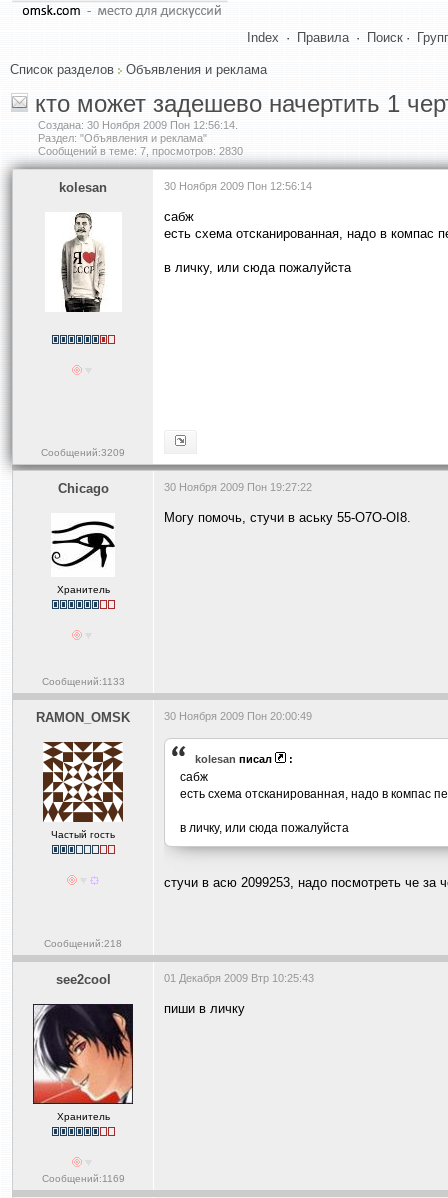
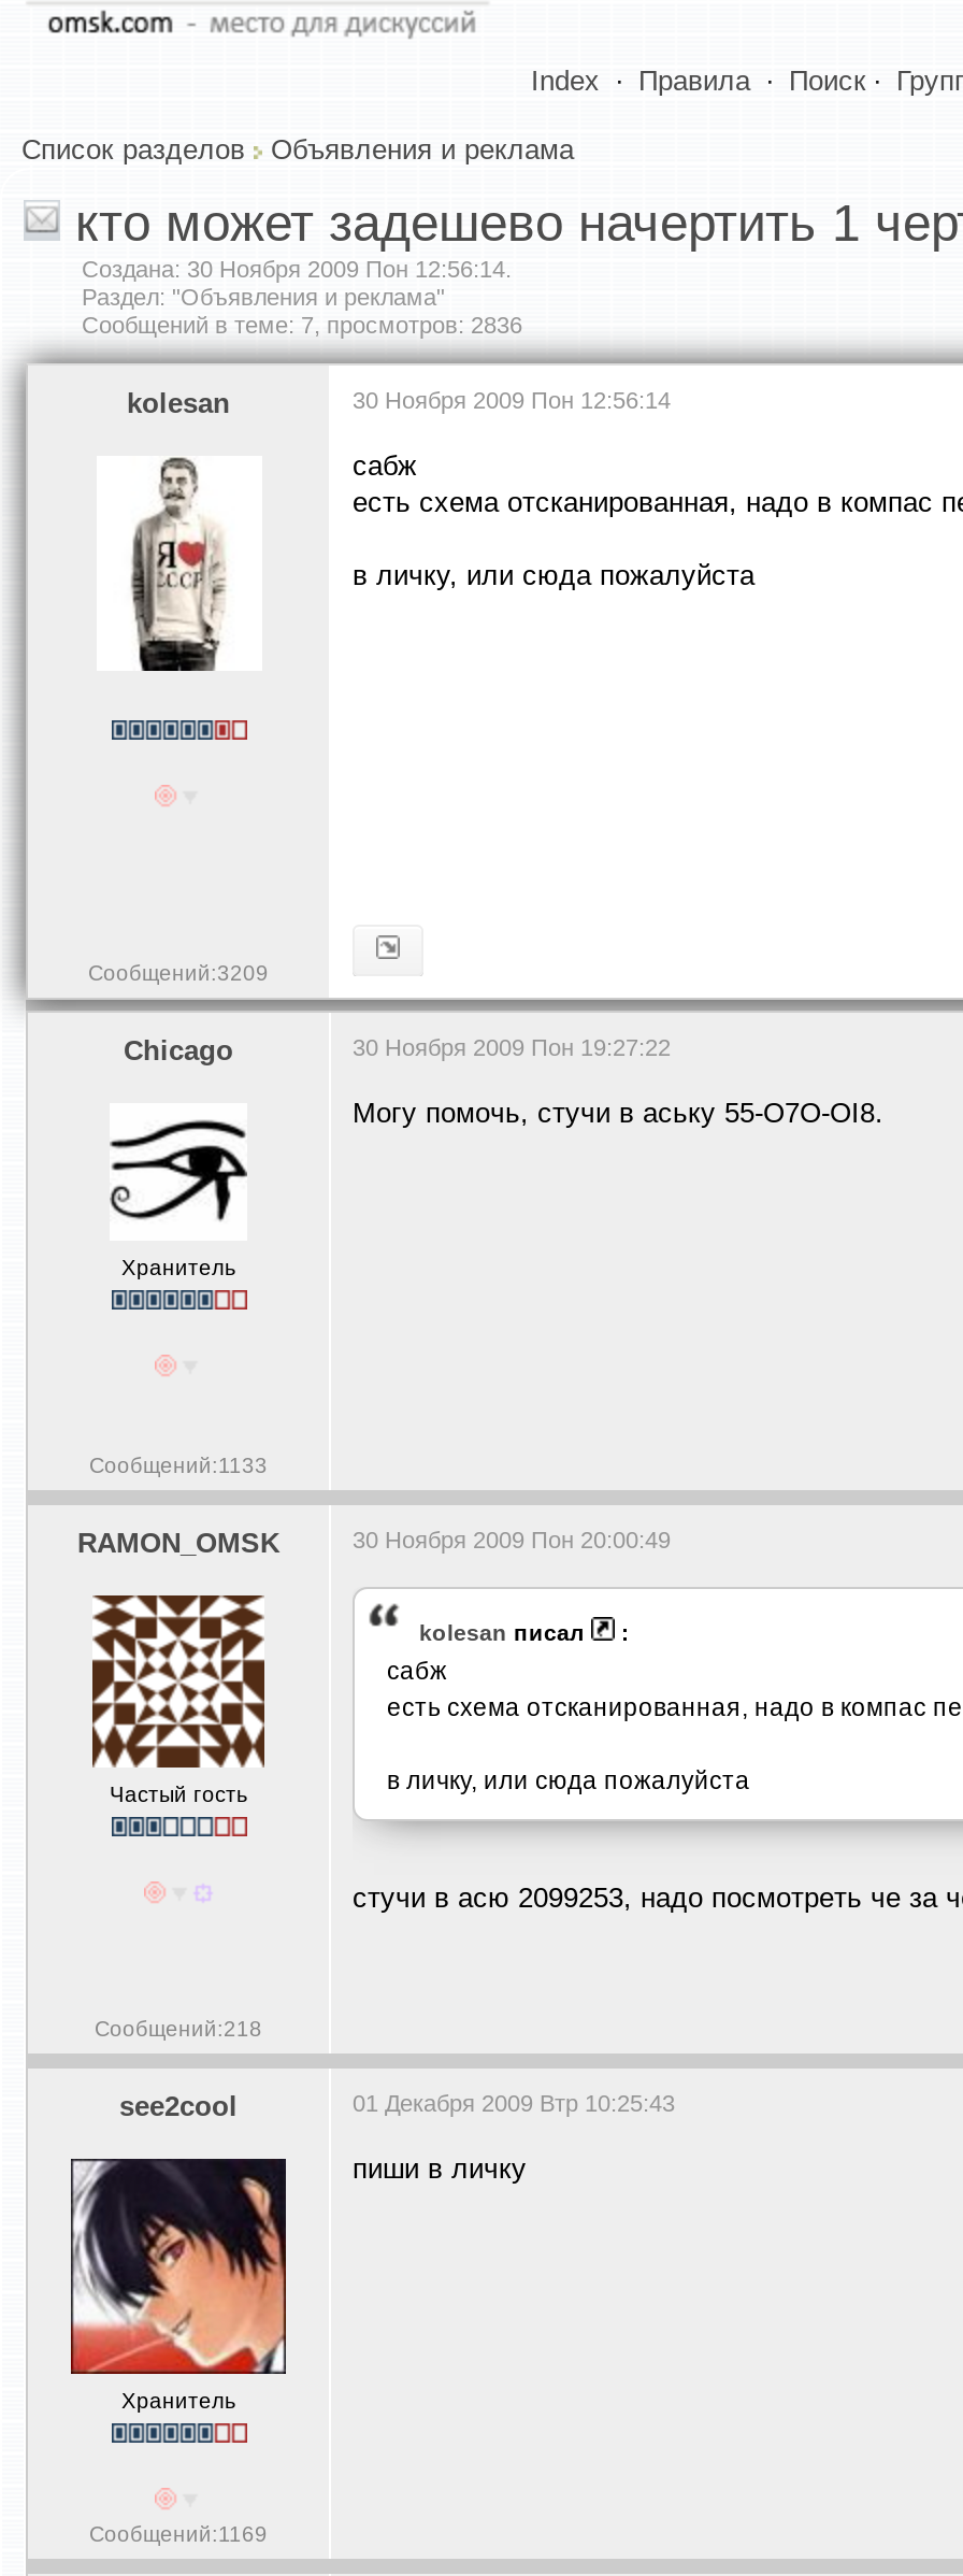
- Сообщений в теме: 7, просмотров: 2830
+ Сообщений в теме: 7, просмотров: 2836
